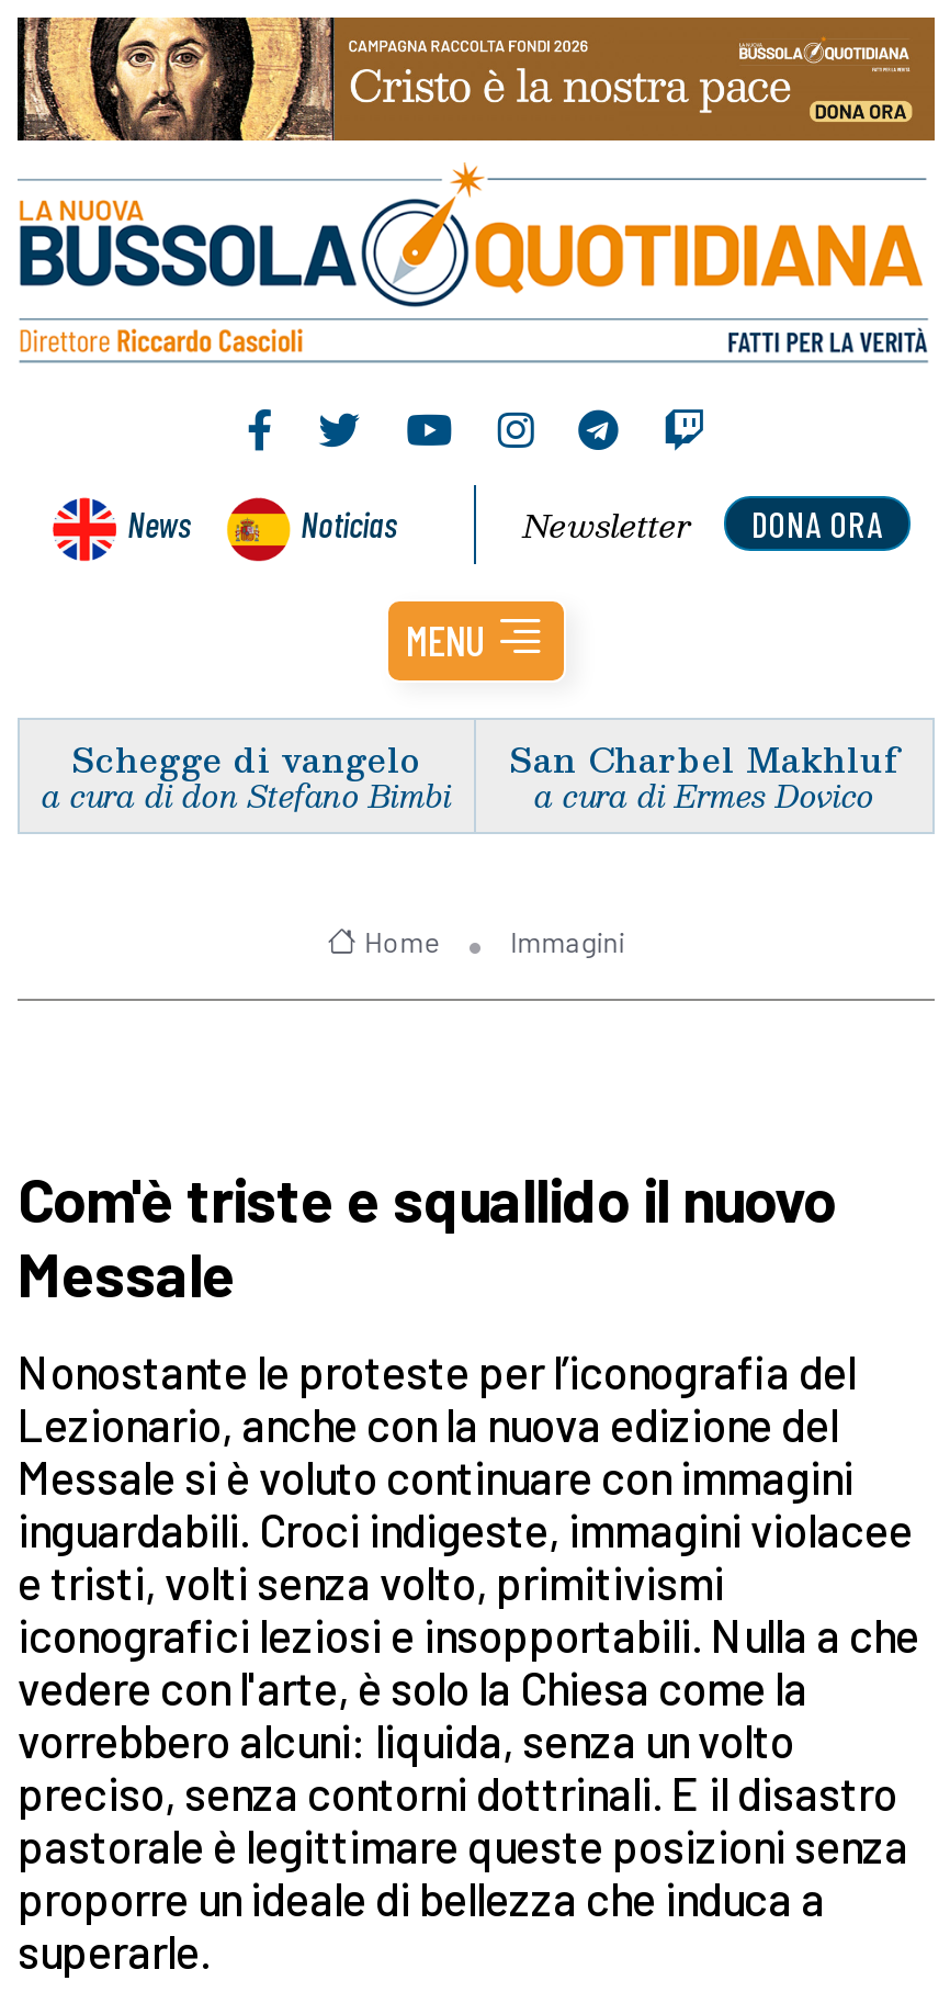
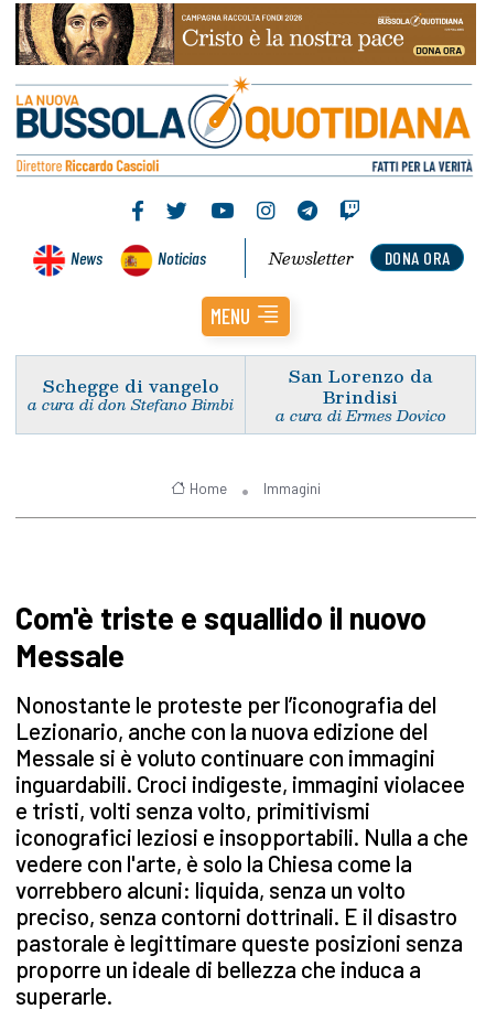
- San Charbel Makhluf
+ San Lorenzo da
+ Brindisi
